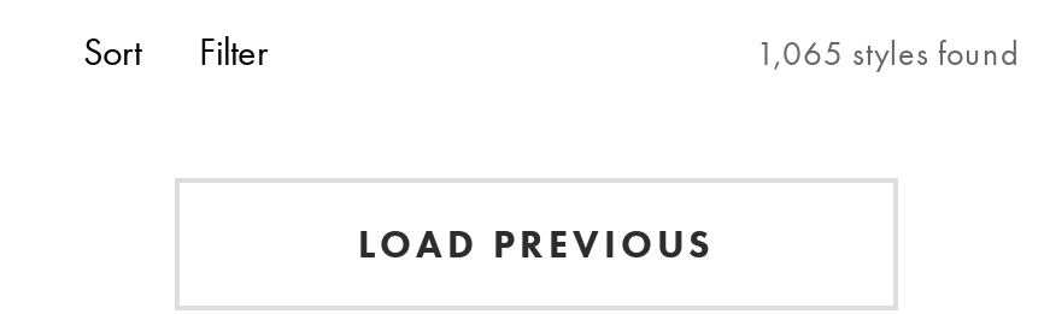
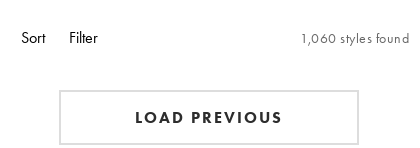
- 1,065 styles found
+ 1,060 styles found
